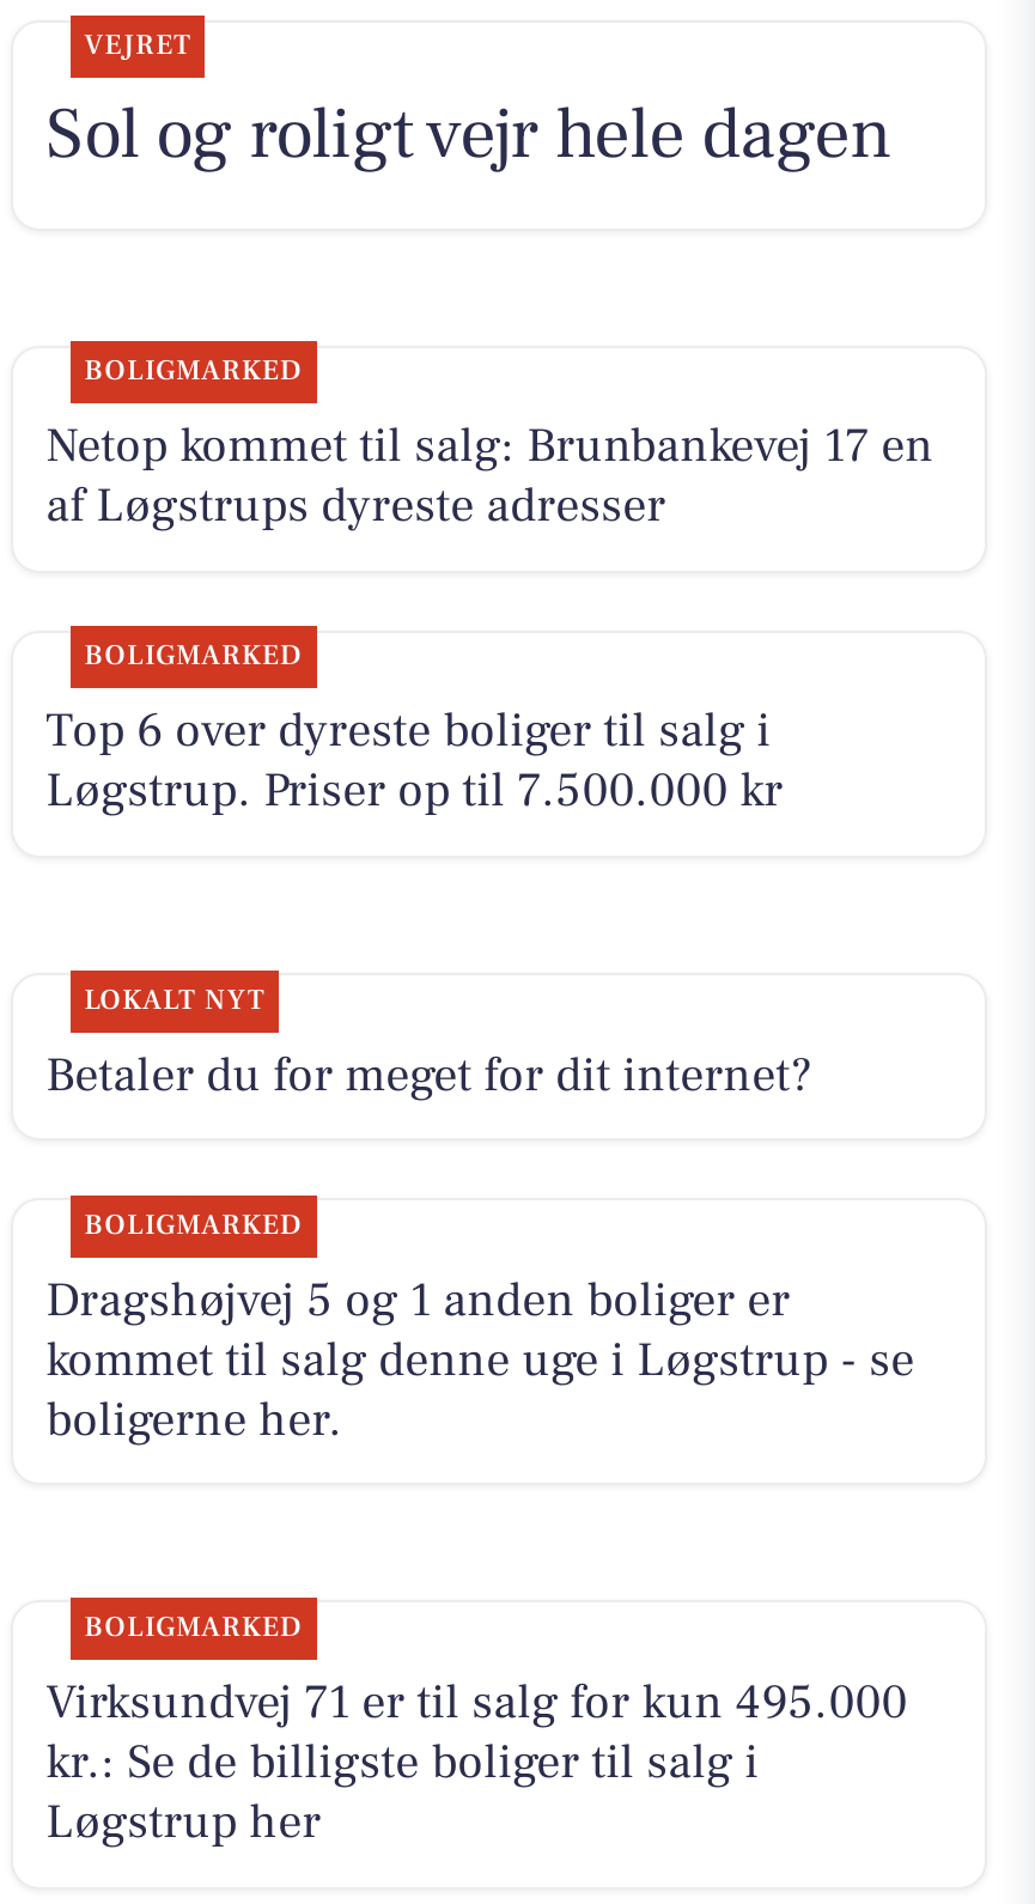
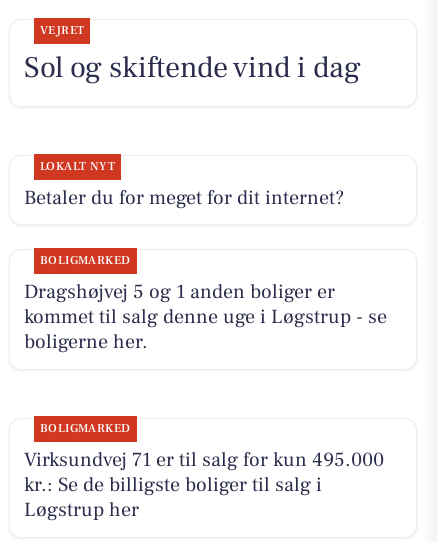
- Sol og roligt vejr hele dagen
- BOLIGMARKED
- Netop kommet til salg: Brunbankevej 17 en
- af Løgstrups dyreste adresser
- BOLIGMARKED
- Top 6 over dyreste boliger til salg i
- Løgstrup. Priser op til 7.500.000 kr
+ Sol og skiftende vind i dag
